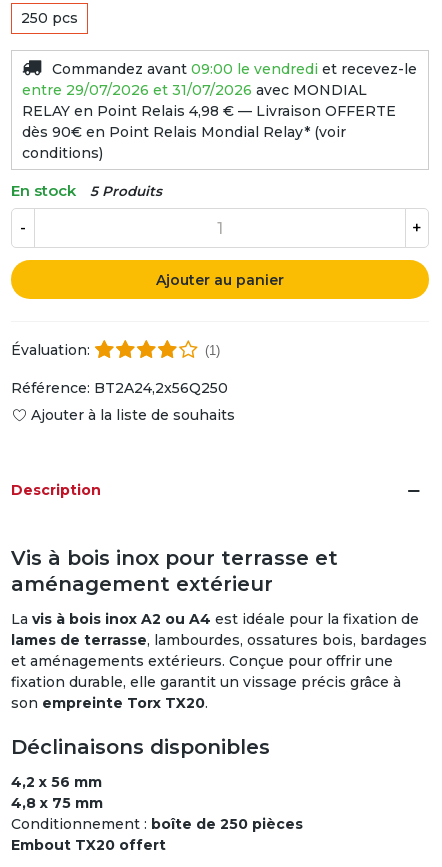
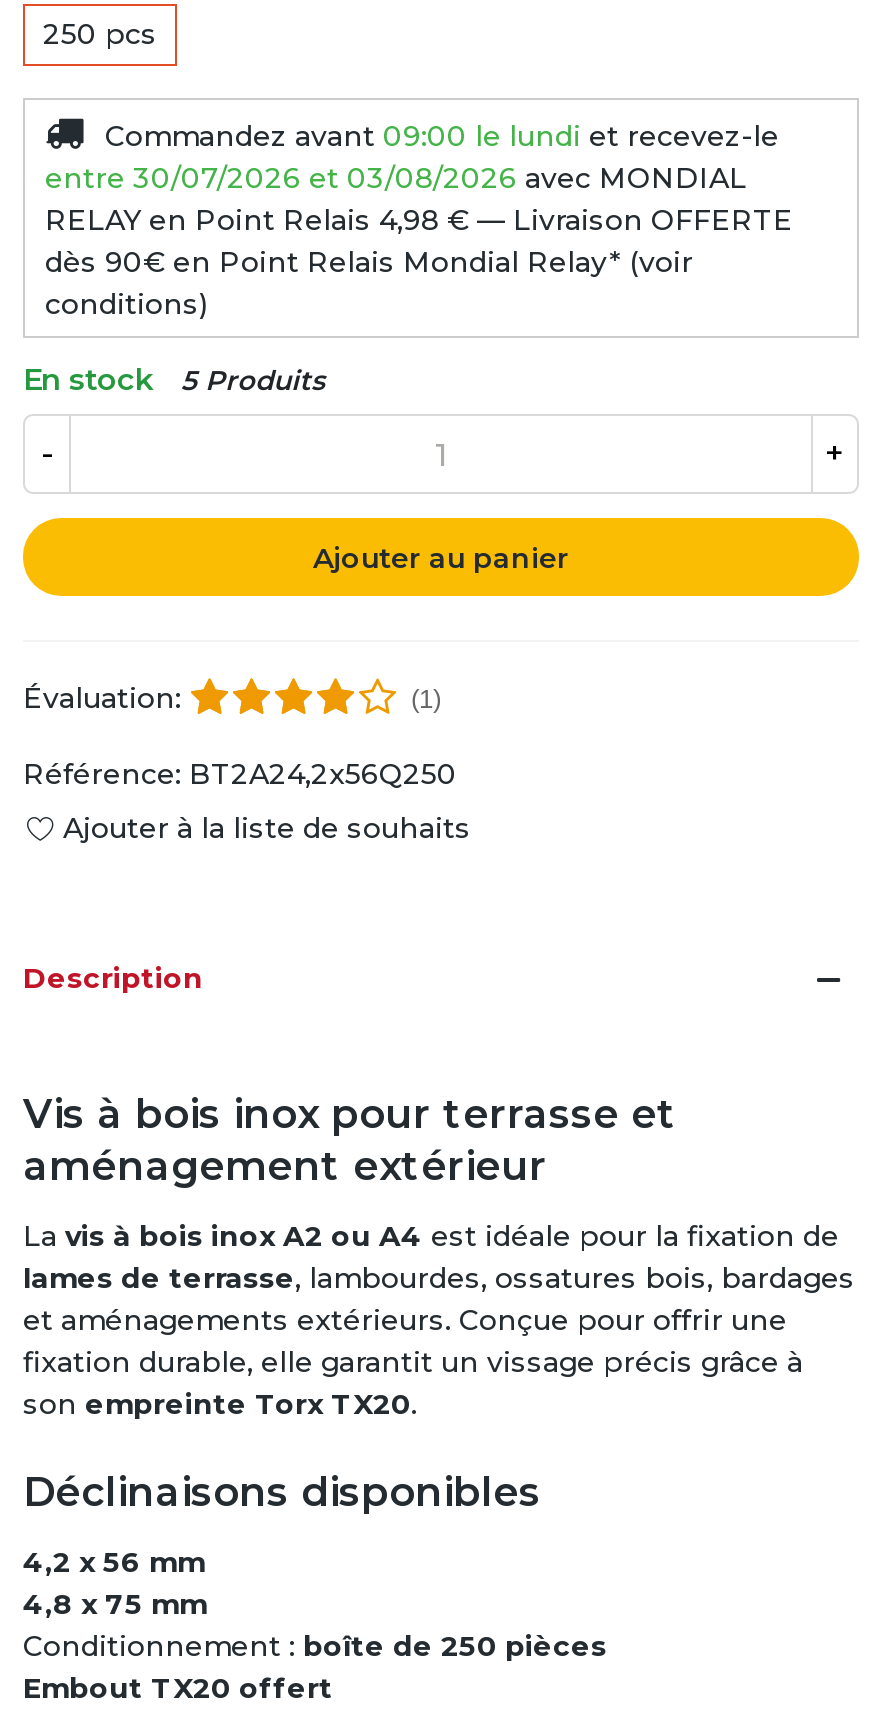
- Commandez avant 09:00 le vendredi et recevez-le
+ Commandez avant 09:00 le lundi et recevez-le

- entre 29/07/2026 et 31/07/2026 avec MONDIAL
+ entre 30/07/2026 et 03/08/2026 avec MONDIAL
